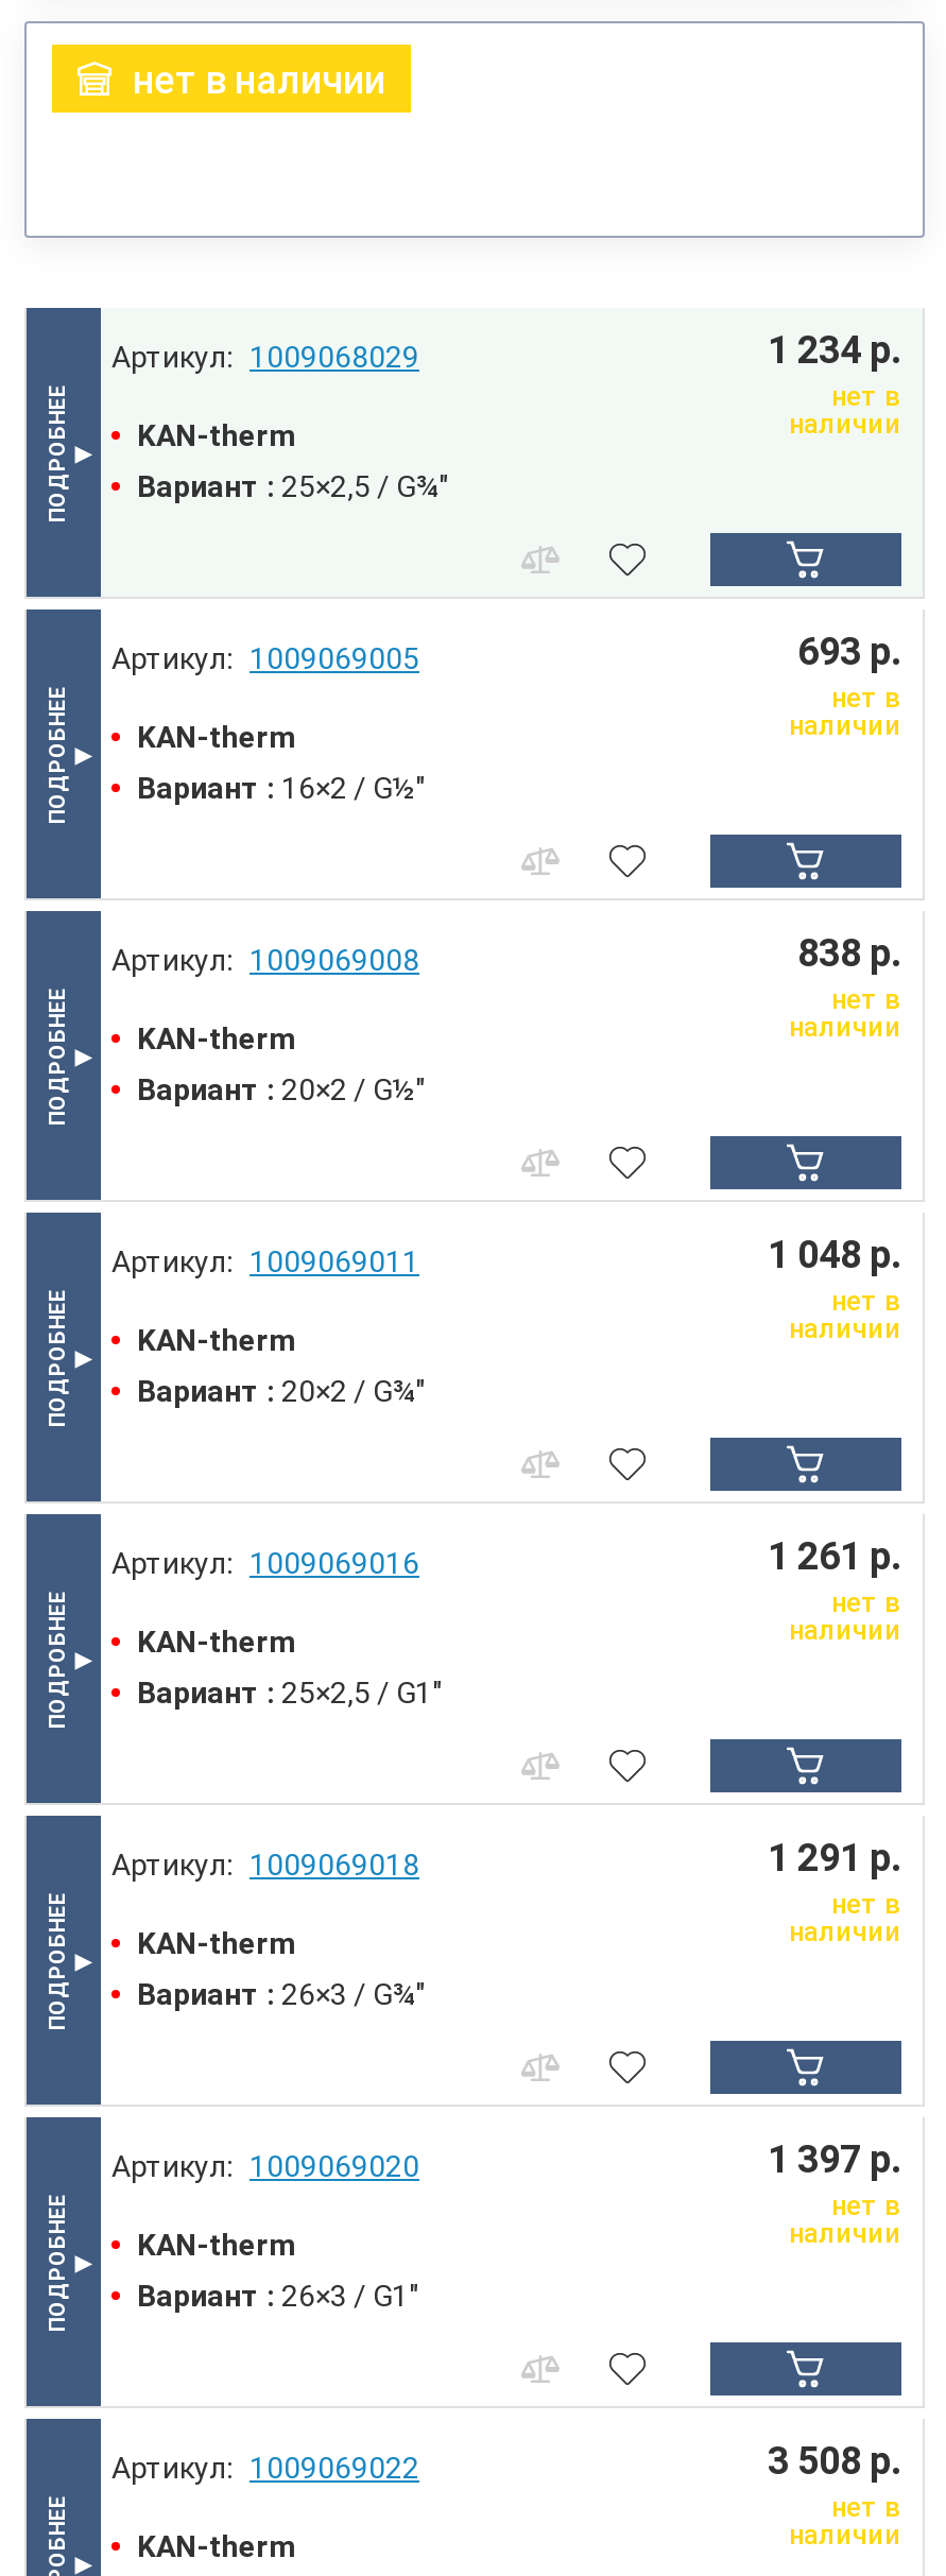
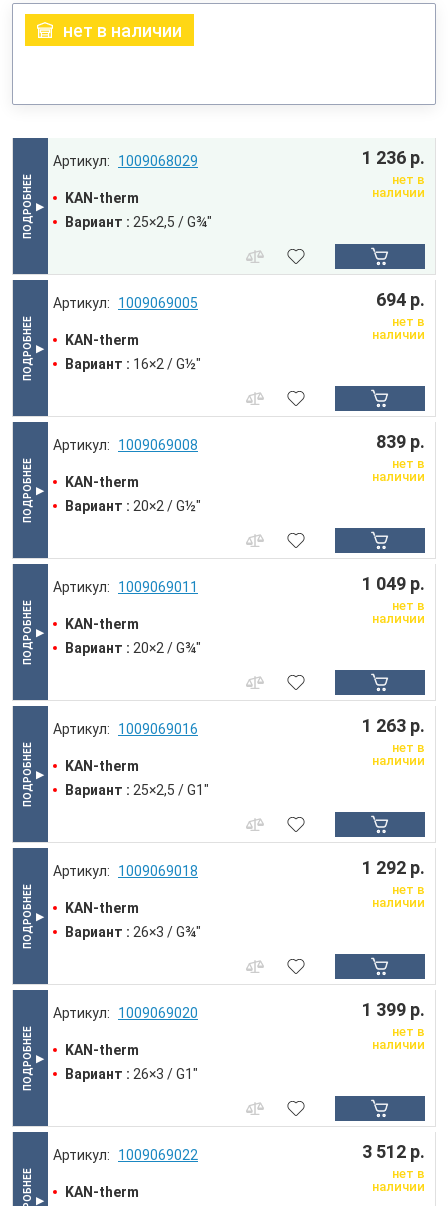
- 1 234 р.
+ 1 236 р.

- 693 р.
+ 694 р.

- 838 р.
+ 839 р.

- 1 048 р.
+ 1 049 р.

- 1 261 р.
+ 1 263 р.

- 1 291 р.
+ 1 292 р.

- 1 397 р.
+ 1 399 р.

- 3 508 р.
+ 3 512 р.
